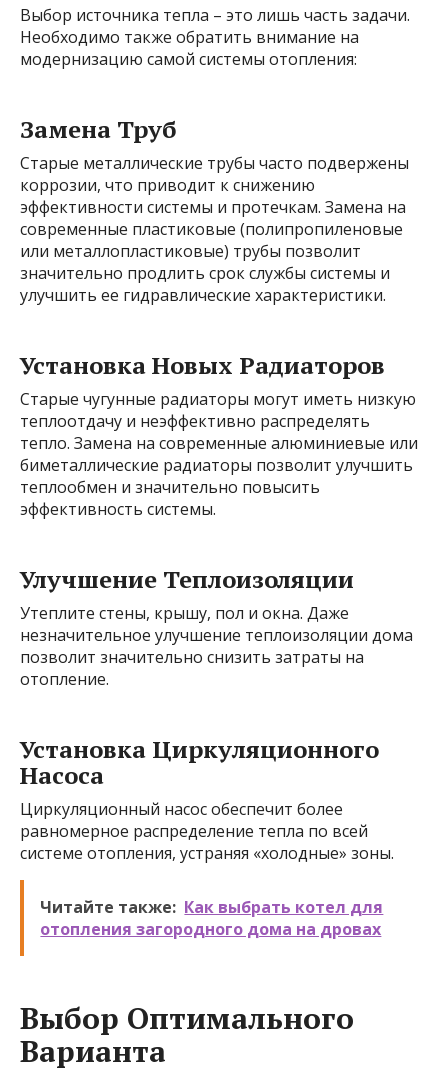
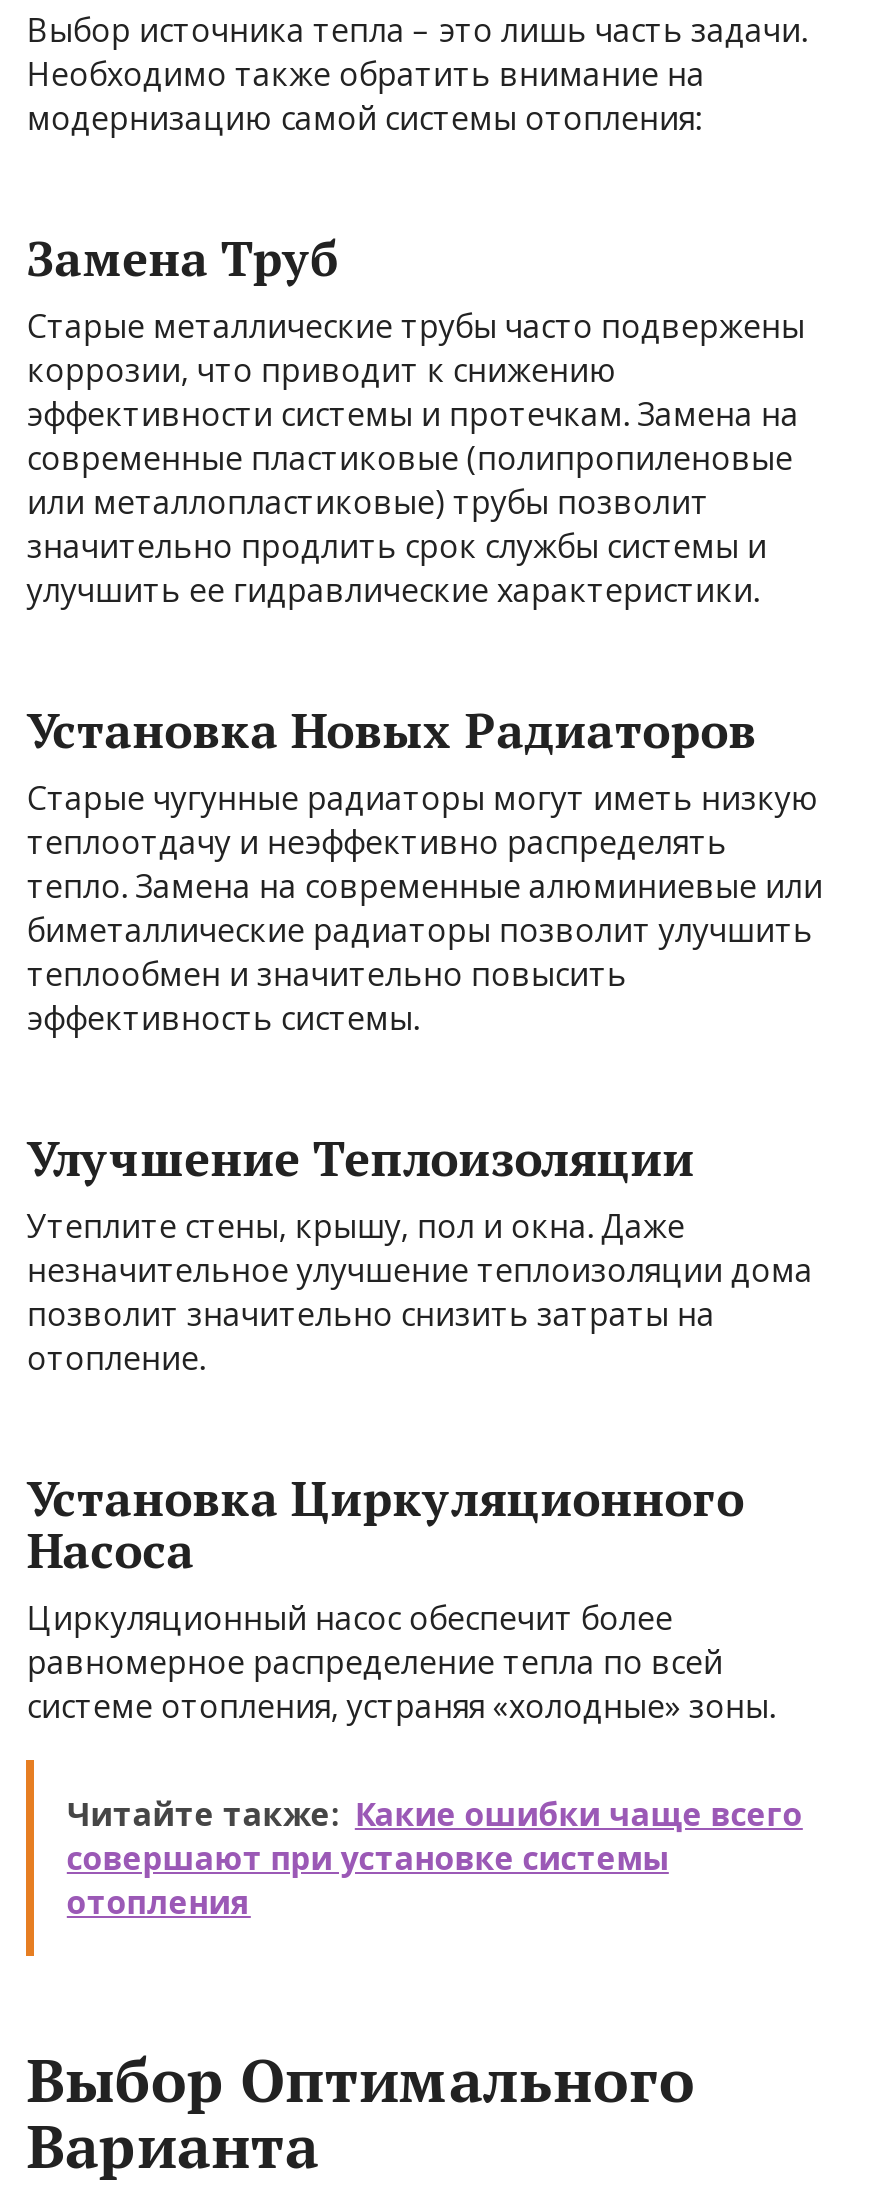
- Читайте также: Как выбрать котел для
- отопления загородного дома на дровах
+ Читайте также: Какие ошибки чаще всего
+ совершают при установке системы
+ отопления
